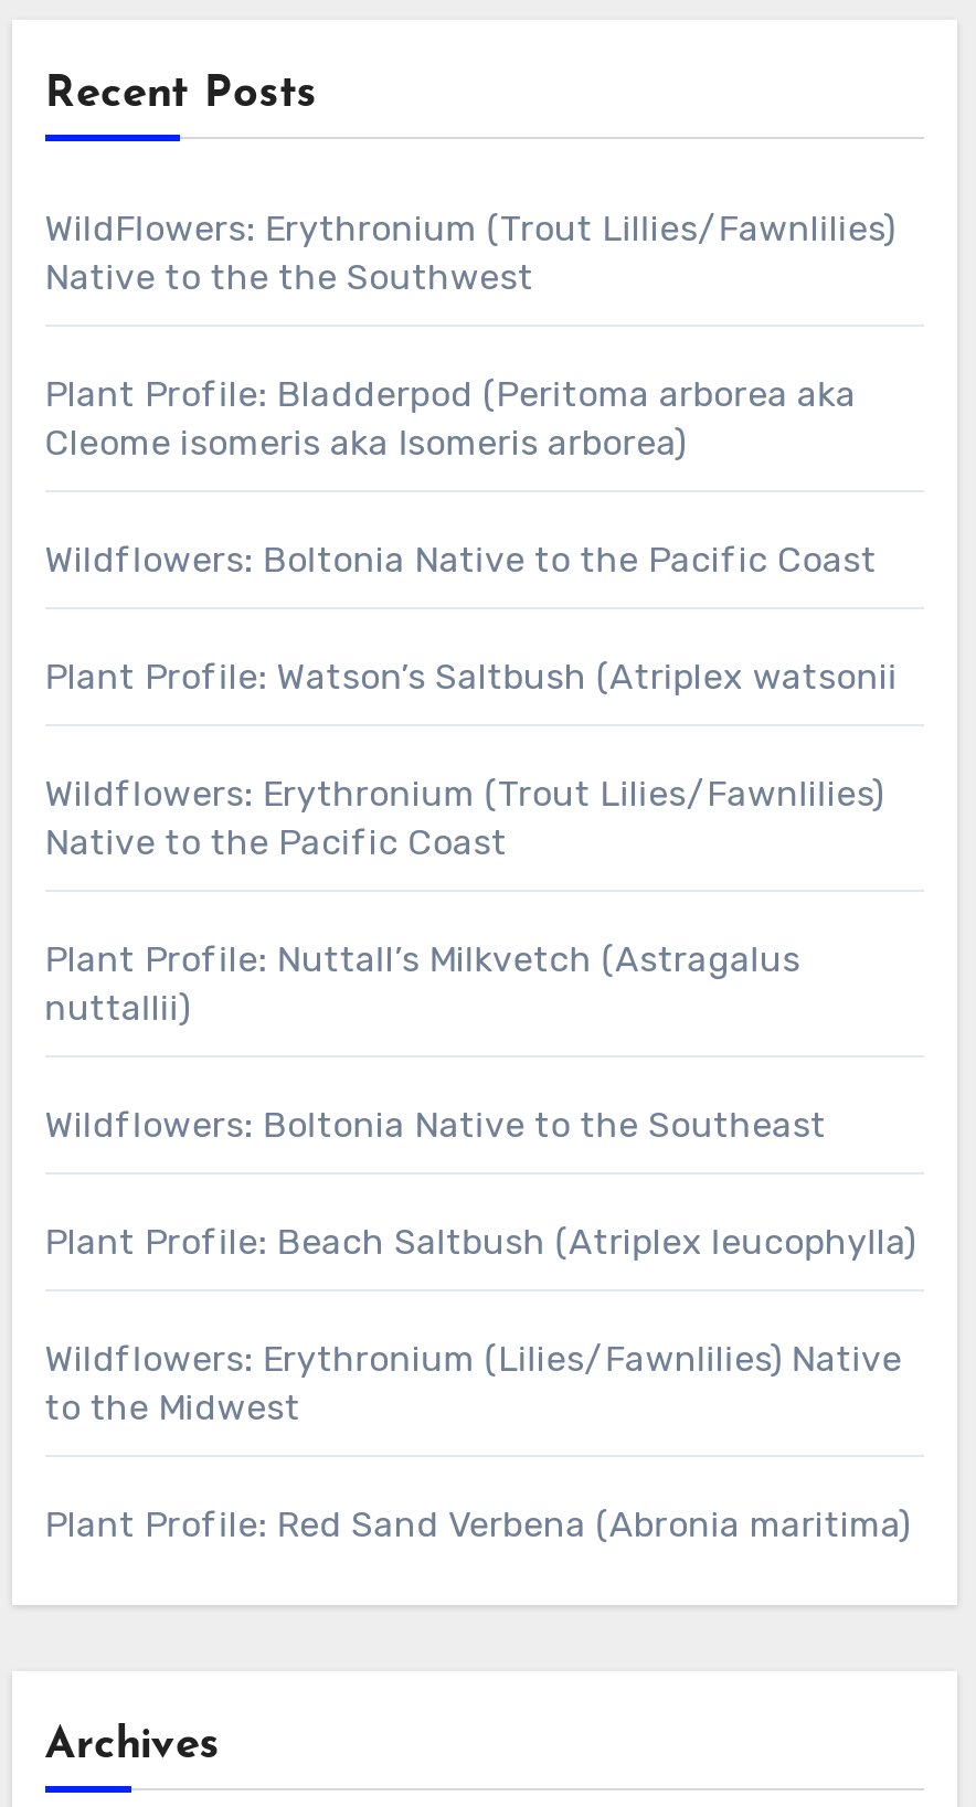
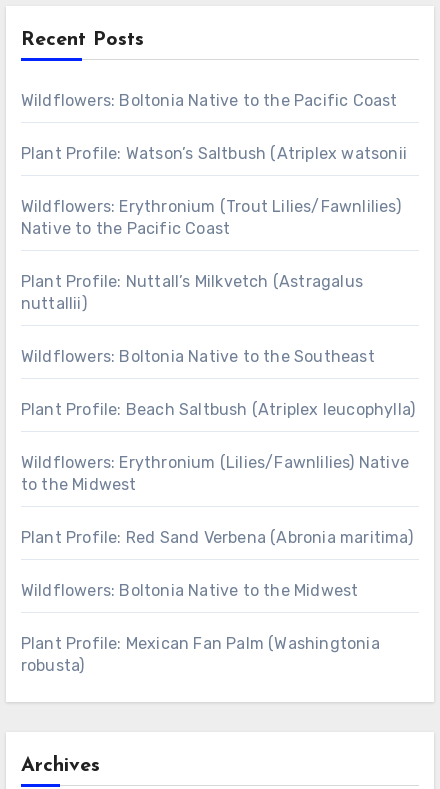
- WildFlowers: Erythronium (Trout Lillies/Fawnlilies)
- Native to the the Southwest
- Plant Profile: Bladderpod (Peritoma arborea aka
- Cleome isomeris aka Isomeris arborea)

moved up: Wildflowers: Boltonia Native to the Pacific Coast | Plant Profile: Watson’s Saltbush (Atriplex watsonii | Wildflowers: Erythronium (Trout Lilies/Fawnlilies) | ... | to the Midwest | Plant Profile: Red Sand Verbena (Abronia maritima)

+ Wildflowers: Boltonia Native to the Midwest
+ Plant Profile: Mexican Fan Palm (Washingtonia
+ robusta)
